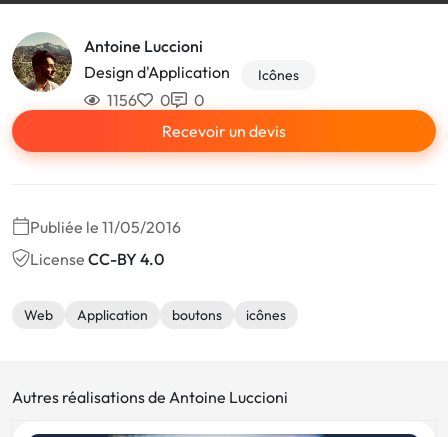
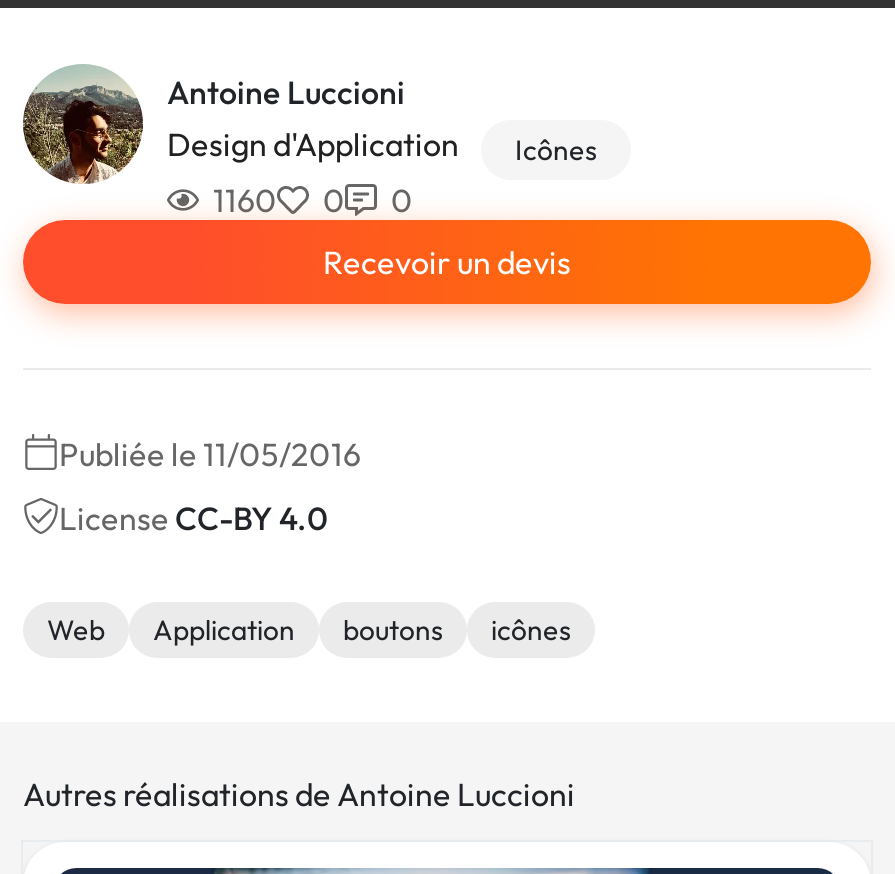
- 1156
+ 1160
